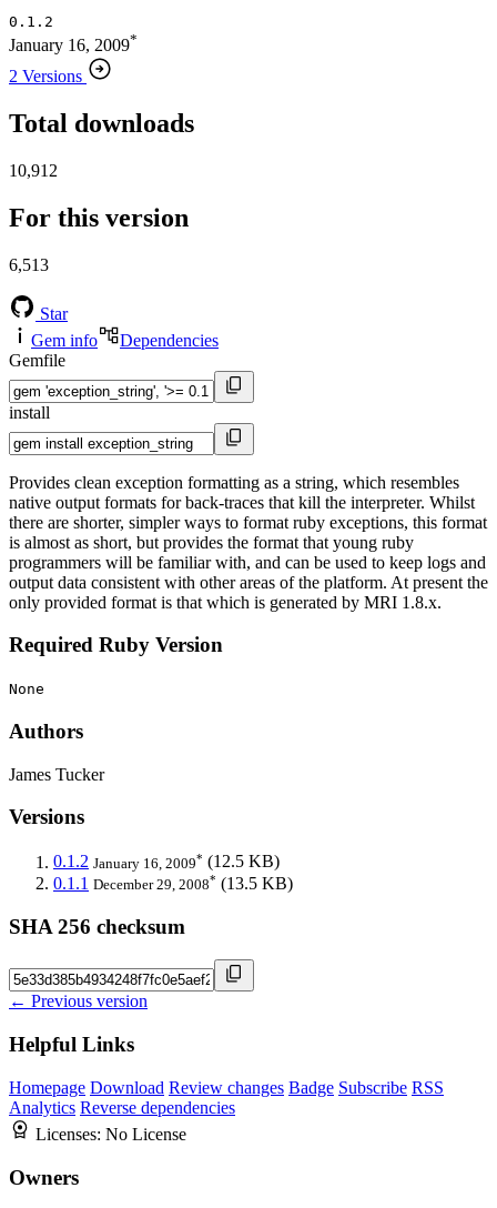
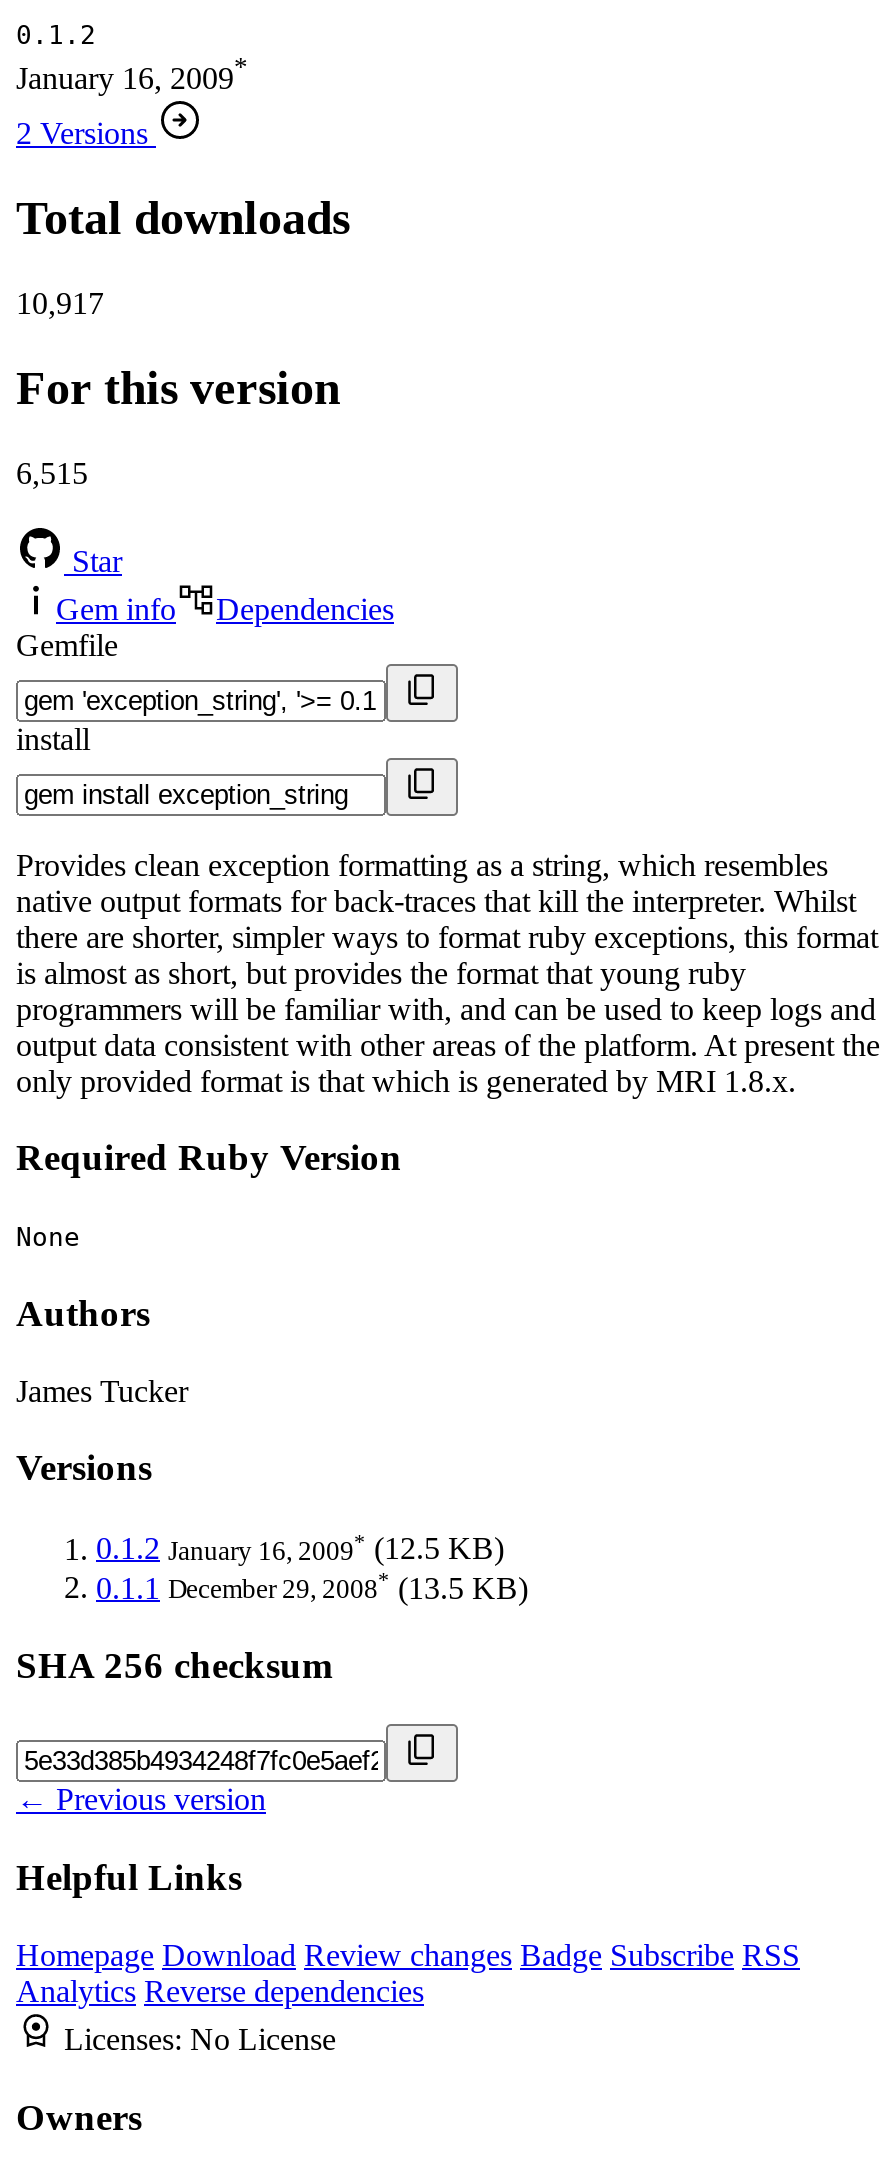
- 10,912
+ 10,917

- 6,513
+ 6,515
